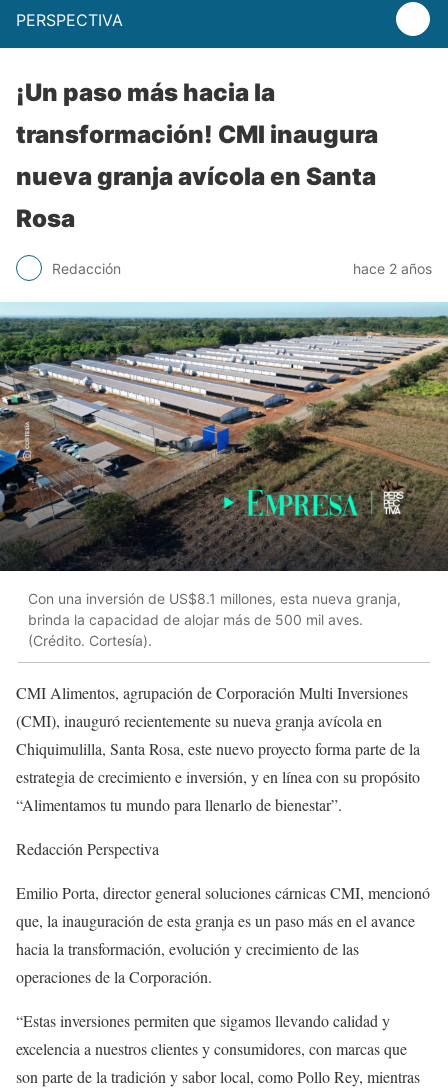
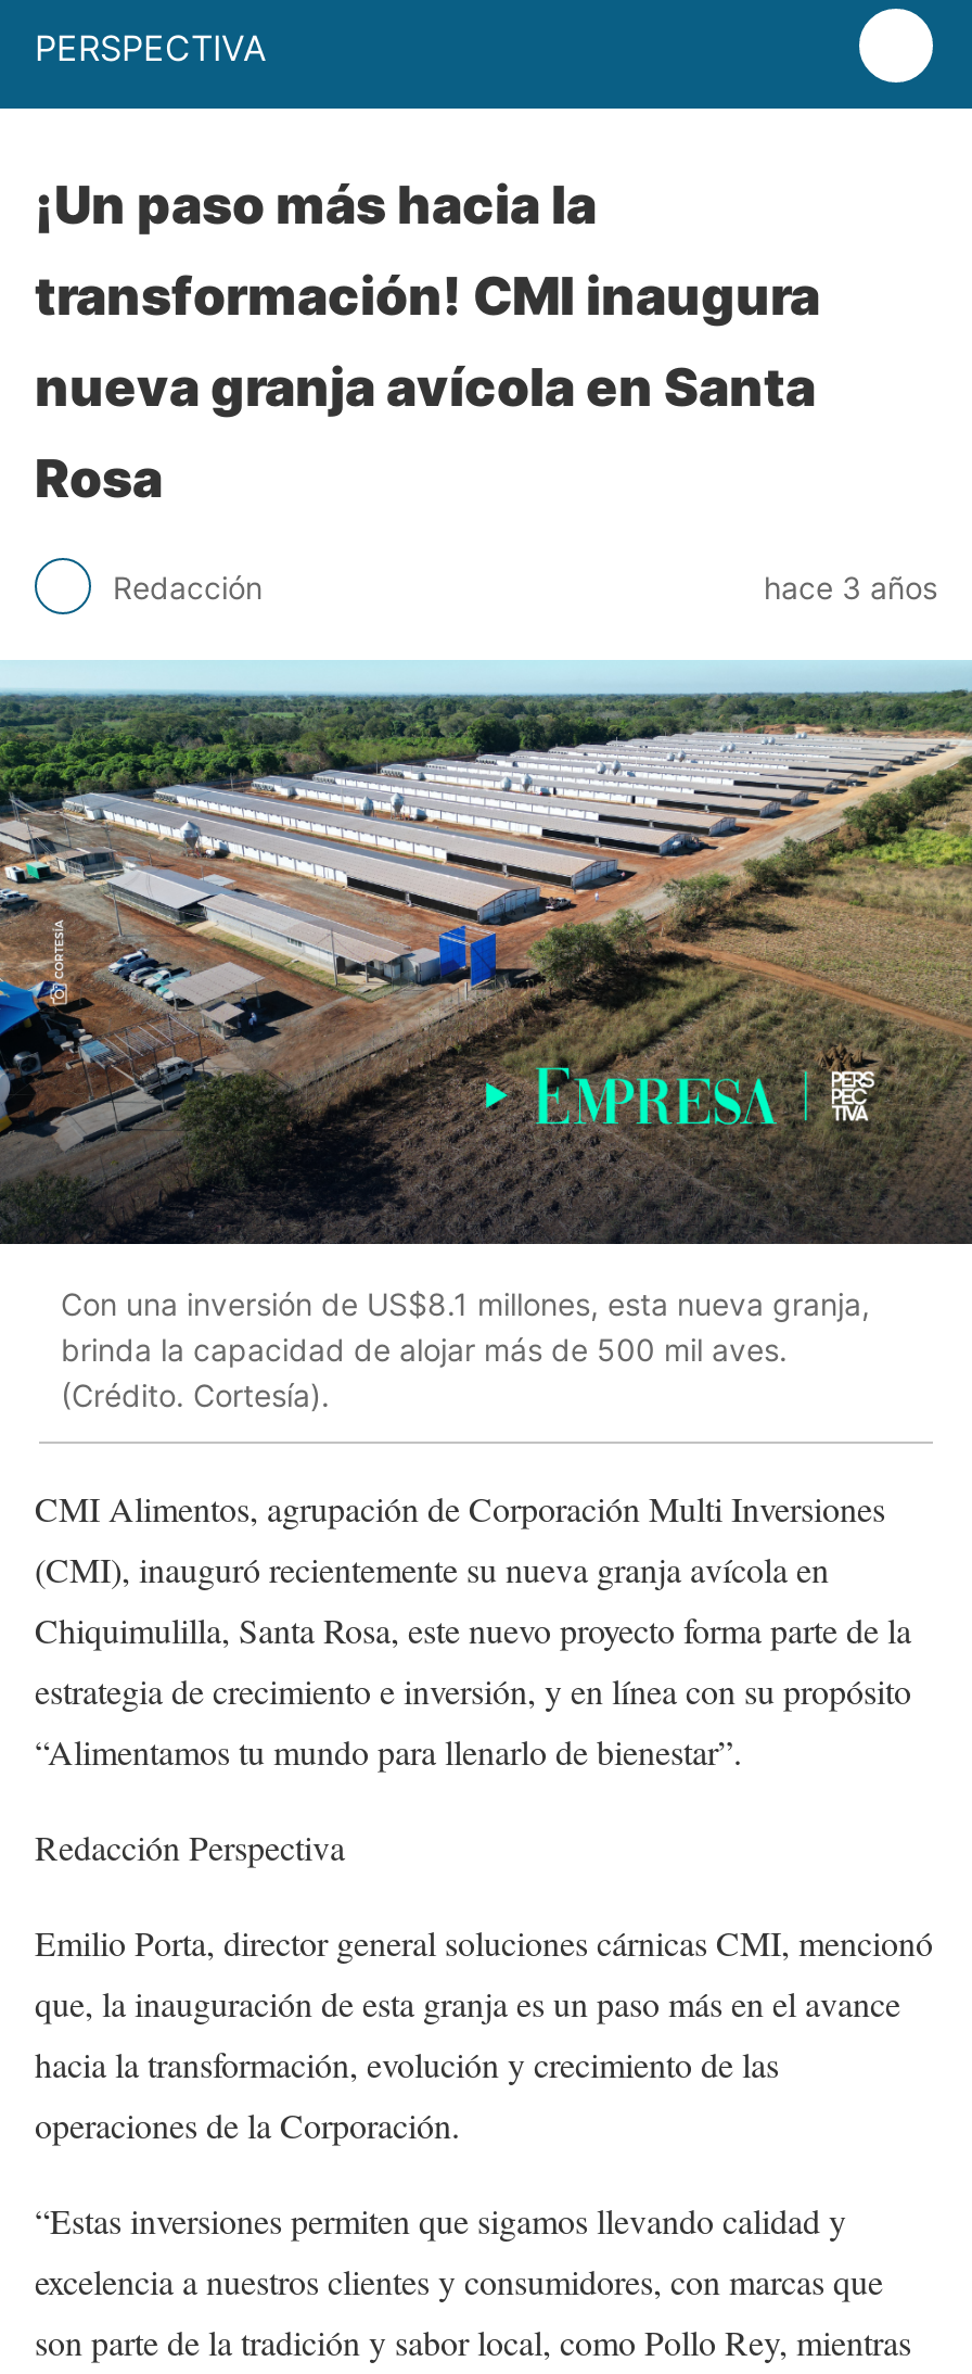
- hace 2 años
+ hace 3 años
